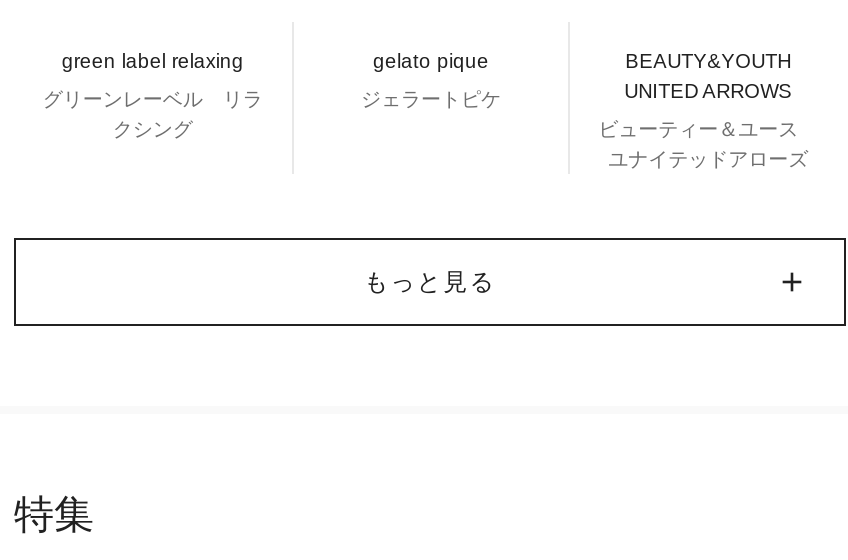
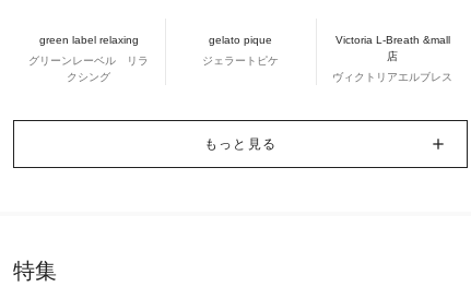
- BEAUTY&YOUTH
- UNITED ARROWS
+ Victoria L-Breath &mall
+ 店

- ビューティー＆ユース
- ユナイテッドアローズ
+ ヴィクトリアエルブレス
